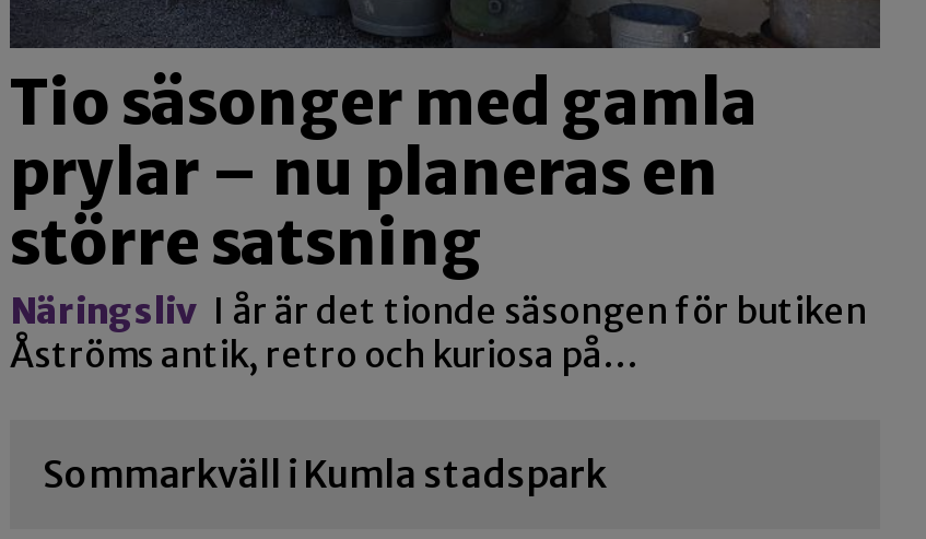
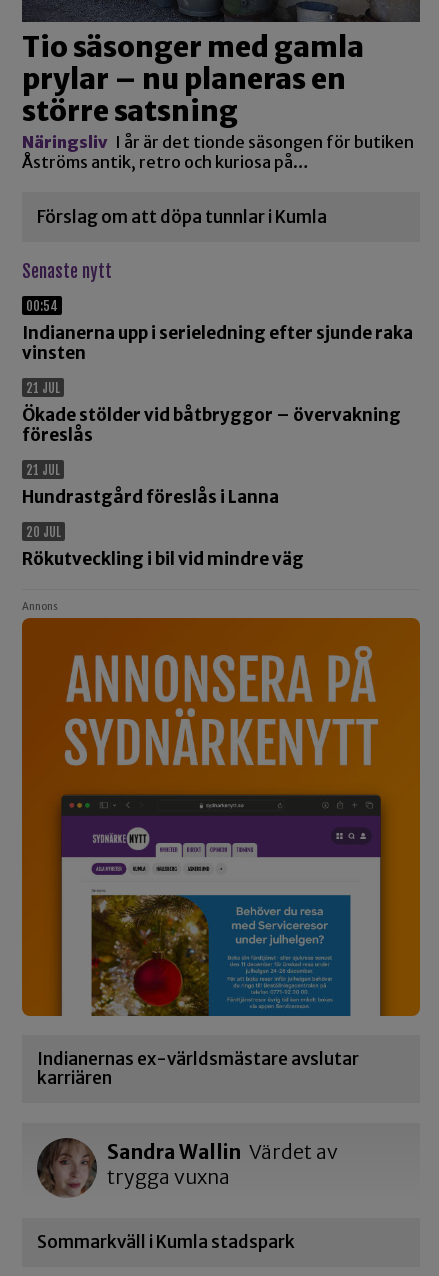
+ [image]
+ Indianernas ex-världsmästare avslutar
+ karriären
+ Sandra Wallin Värdet av
+ trygga vuxna

+ Förslag om att döpa tunnlar i Kumla
+ Senaste nytt
+ 00:54
+ Indianerna upp i serieledning efter sjunde raka
+ vinsten
+ 21 JUL
+ Ökade stölder vid båtbryggor – övervakning
+ föreslås
+ 21 JUL
+ Hundrastgård föreslås i Lanna
+ 20 JUL
+ Rökutveckling i bil vid mindre väg
+ Annons

+ [image]
